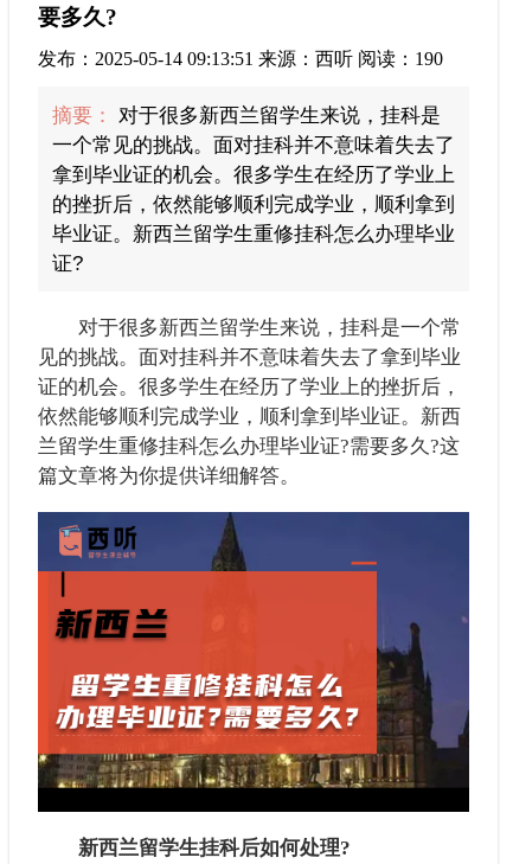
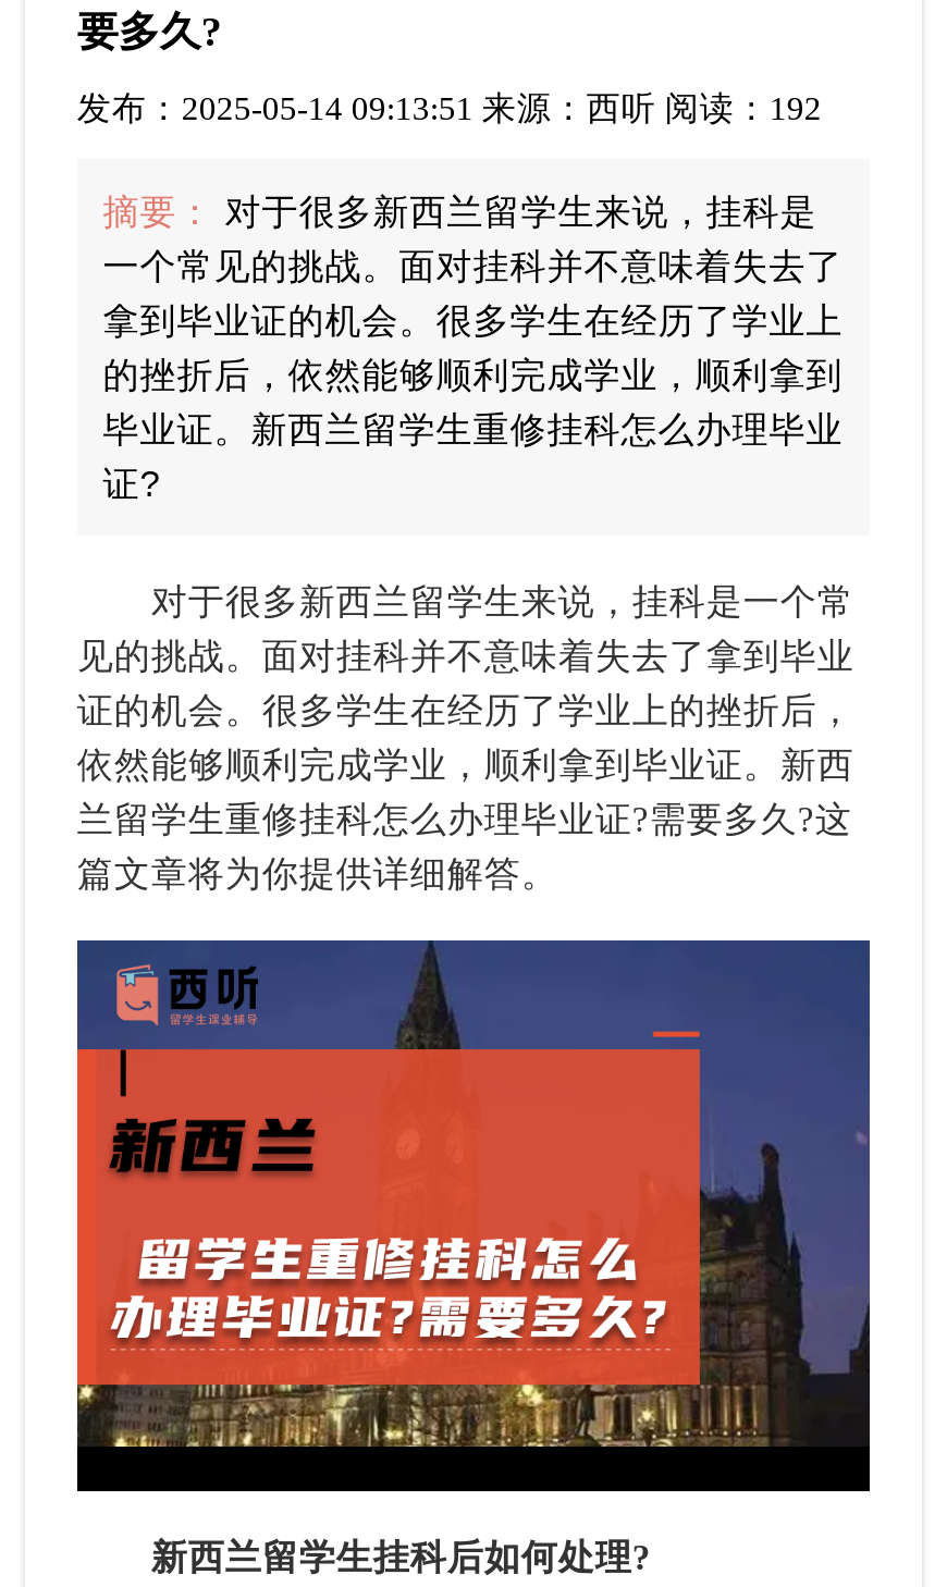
- 发布：2025-05-14 09:13:51 来源：西听 阅读：190
+ 发布：2025-05-14 09:13:51 来源：西听 阅读：192
